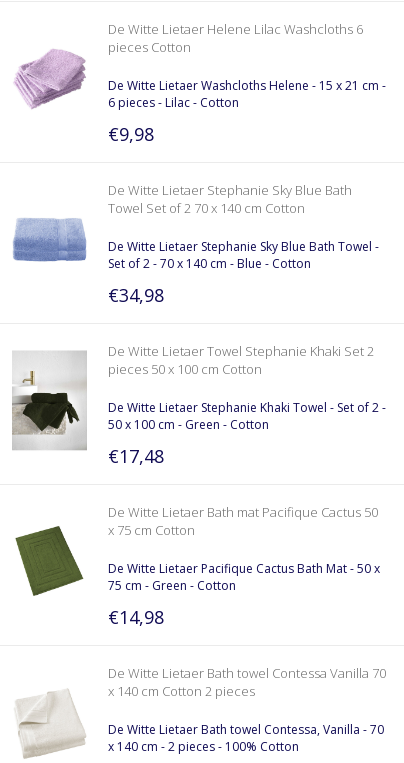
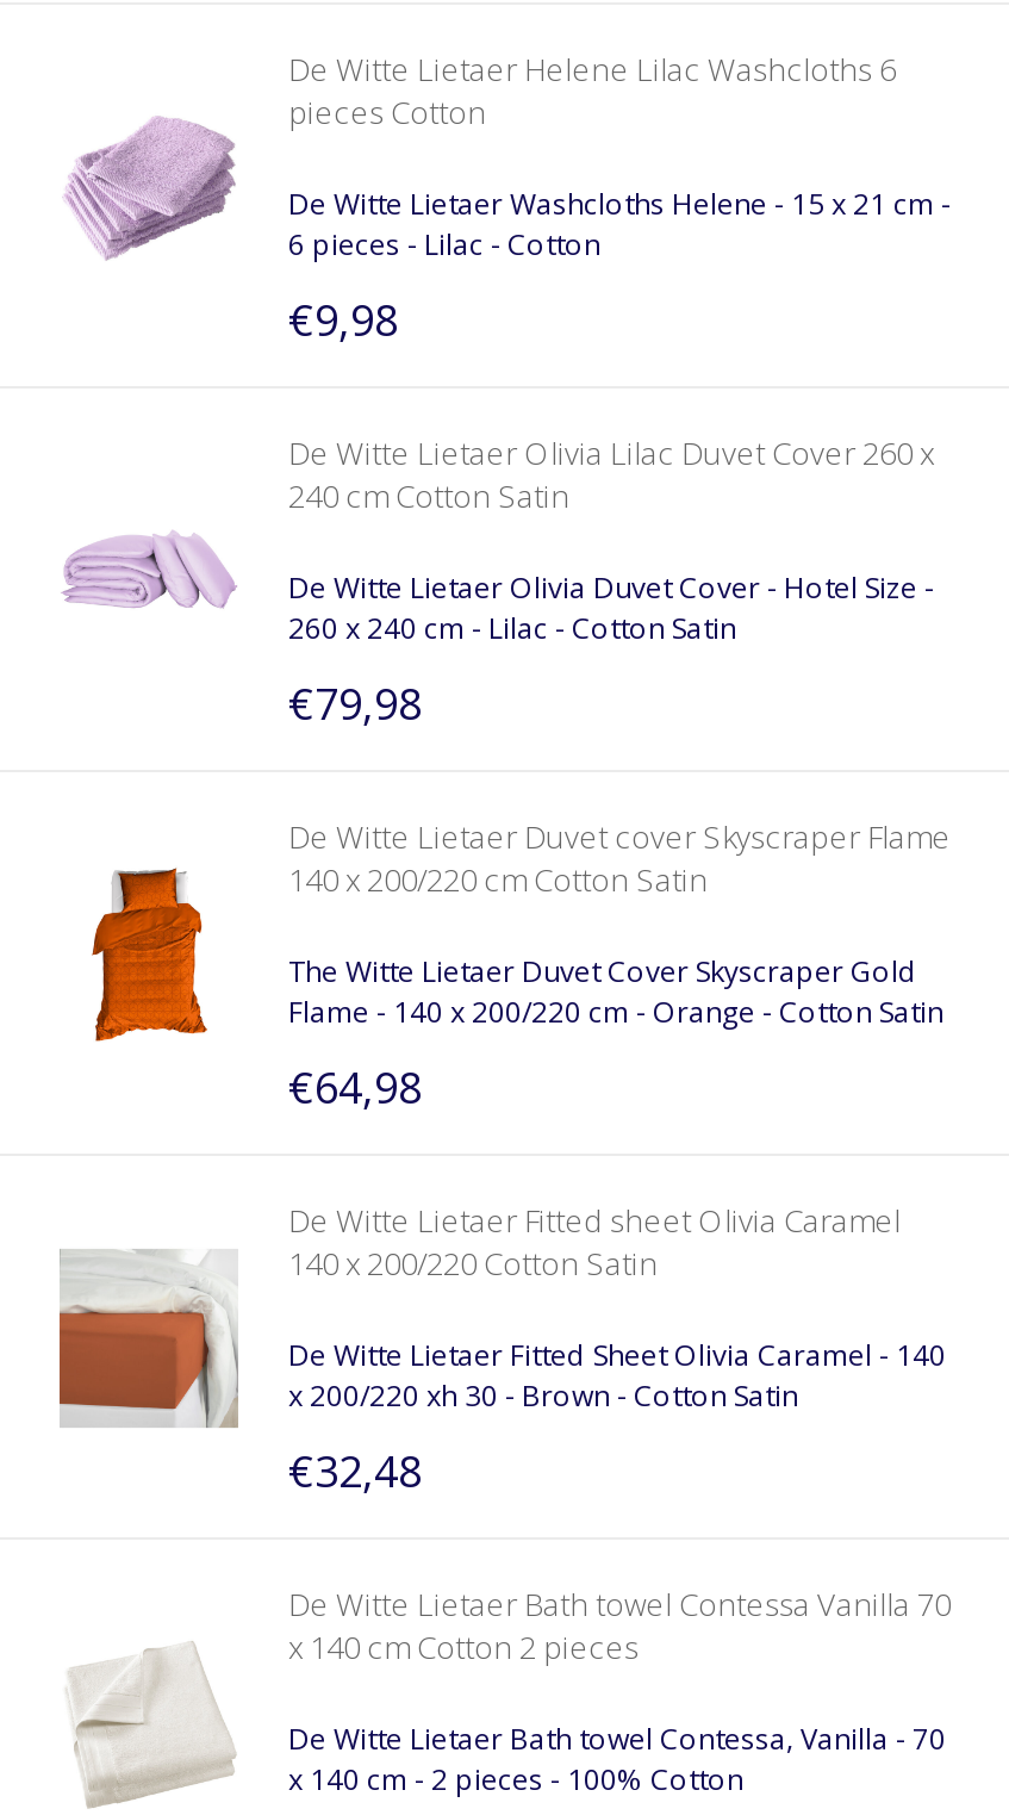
- De Witte Lietaer Stephanie Sky Blue Bath
- Towel Set of 2 70 x 140 cm Cotton
+ De Witte Lietaer Olivia Lilac Duvet Cover 260 x
+ 240 cm Cotton Satin

- [image]
- De Witte Lietaer Stephanie Sky Blue Bath Towel -
- Set of 2 - 70 x 140 cm - Blue - Cotton
+ [image]
+ De Witte Lietaer Olivia Duvet Cover - Hotel Size -
+ 260 x 240 cm - Lilac - Cotton Satin

- €34,98
+ €79,98

- [image]
- De Witte Lietaer Towel Stephanie Khaki Set 2
- pieces 50 x 100 cm Cotton
+ [image]
+ De Witte Lietaer Duvet cover Skyscraper Flame
+ 140 x 200/220 cm Cotton Satin

- De Witte Lietaer Stephanie Khaki Towel - Set of 2 -
- 50 x 100 cm - Green - Cotton
+ The Witte Lietaer Duvet Cover Skyscraper Gold
+ Flame - 140 x 200/220 cm - Orange - Cotton Satin

- €17,48
+ €64,98

- [image]
- De Witte Lietaer Bath mat Pacifique Cactus 50
- x 75 cm Cotton
+ [image]
+ De Witte Lietaer Fitted sheet Olivia Caramel
+ 140 x 200/220 Cotton Satin

- De Witte Lietaer Pacifique Cactus Bath Mat - 50 x
- 75 cm - Green - Cotton
+ De Witte Lietaer Fitted Sheet Olivia Caramel - 140
+ x 200/220 xh 30 - Brown - Cotton Satin

- €14,98
+ €32,48
